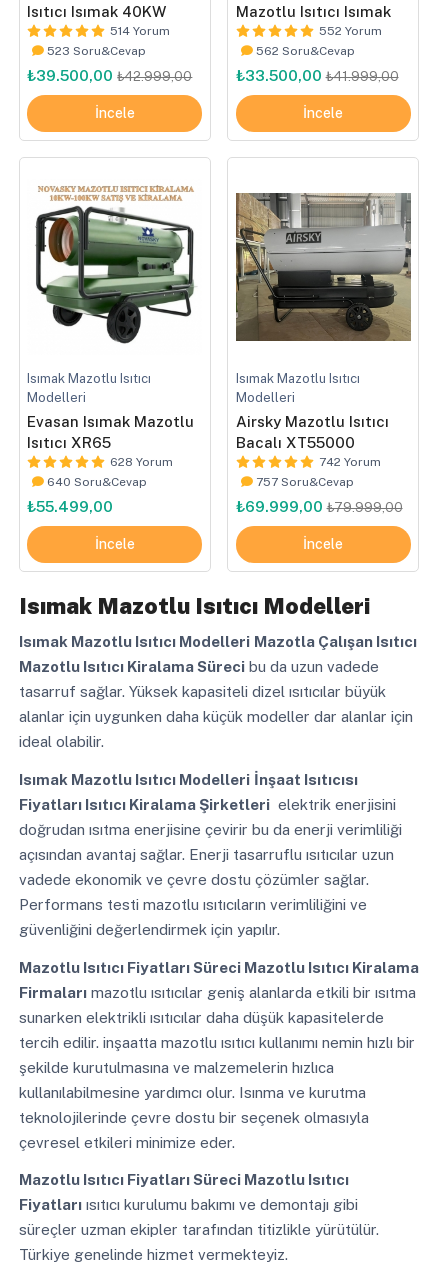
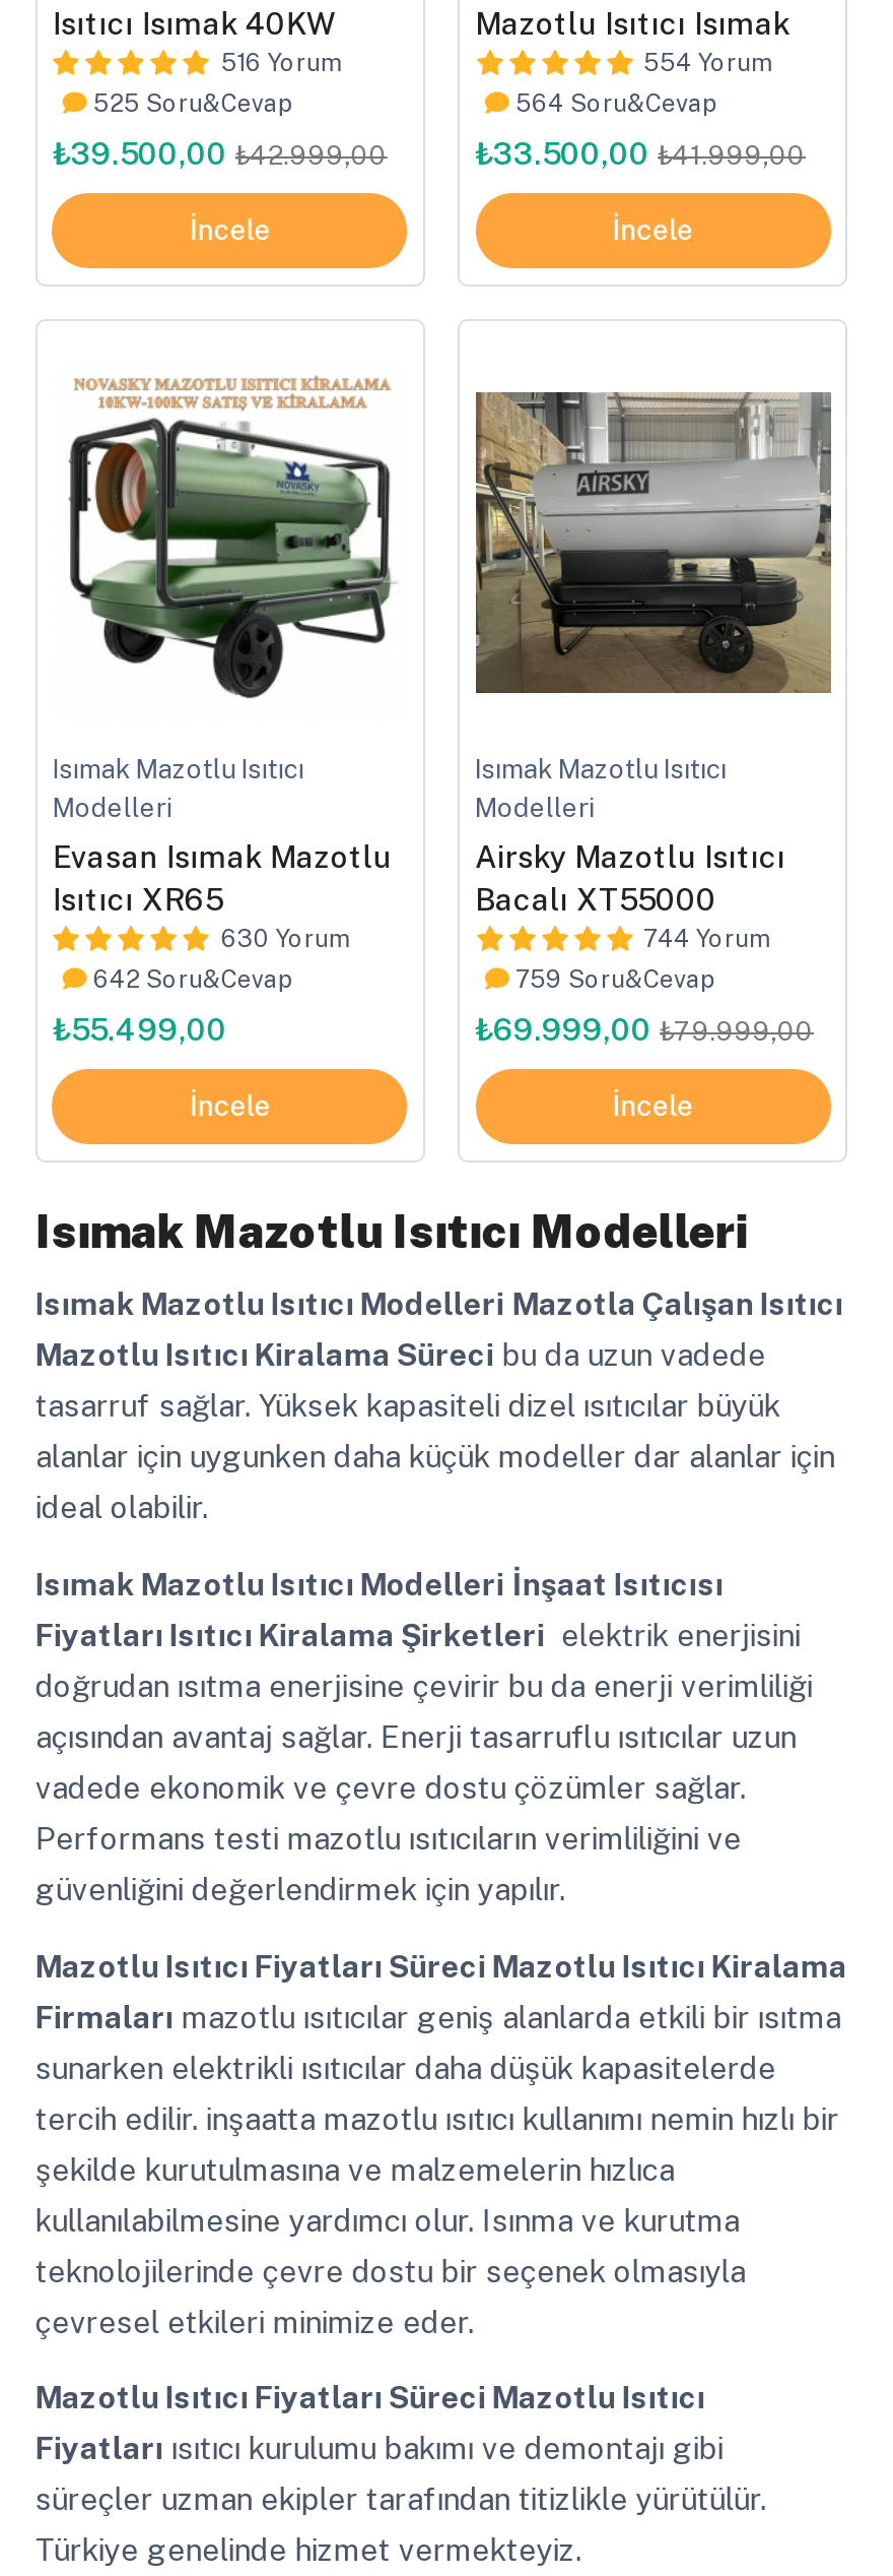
- 514 Yorum
+ 516 Yorum

- 552 Yorum
+ 554 Yorum

- 523 Soru&Cevap
+ 525 Soru&Cevap

- 562 Soru&Cevap
+ 564 Soru&Cevap

- 628 Yorum
+ 630 Yorum

- 742 Yorum
+ 744 Yorum

- 640 Soru&Cevap
+ 642 Soru&Cevap

- 757 Soru&Cevap
+ 759 Soru&Cevap
